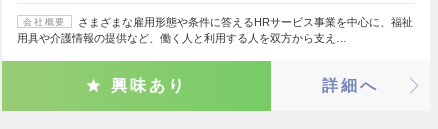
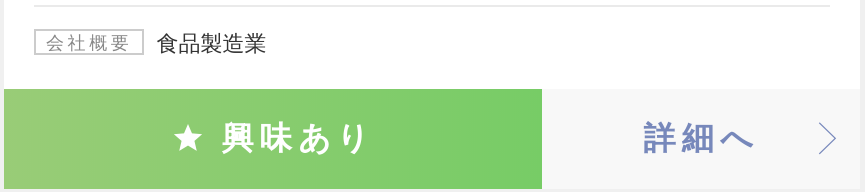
- さまざまな雇用形態や条件に答えるHRサービス事業を中心に、福祉
- 用具や介護情報の提供など、働く人と利用する人を双方から支え…
+ 食品製造業
